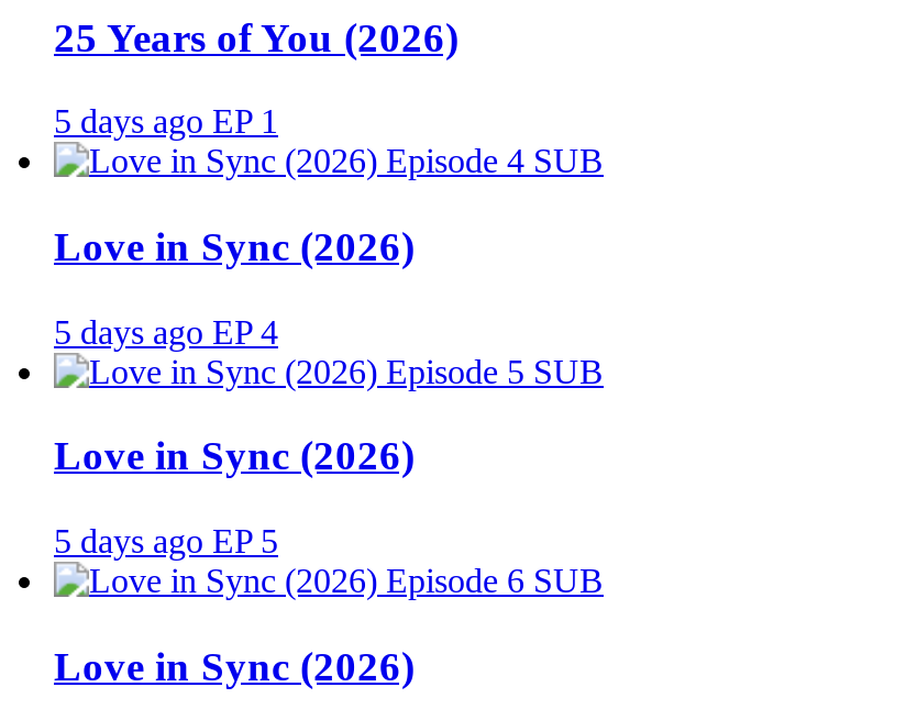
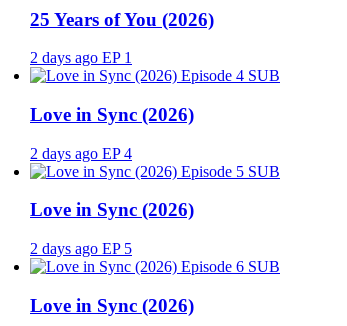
- 5 days ago EP 1
+ 2 days ago EP 1

- 5 days ago EP 4
+ 2 days ago EP 4

- 5 days ago EP 5
+ 2 days ago EP 5
